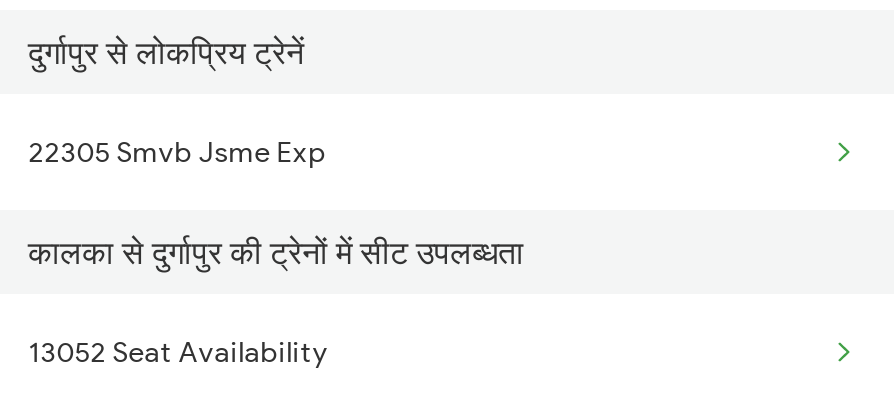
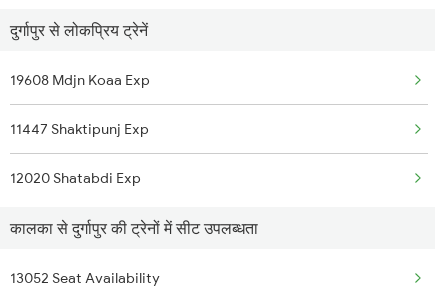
- 22305 Smvb Jsme Exp
+ 19608 Mdjn Koaa Exp
+ 11447 Shaktipunj Exp
+ 12020 Shatabdi Exp
